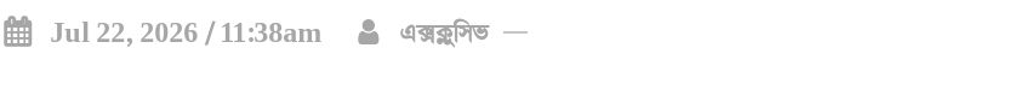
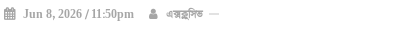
- Jul 22, 2026 / 11:38am
+ Jun 8, 2026 / 11:50pm
